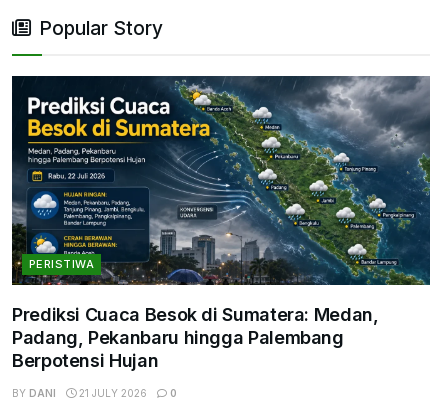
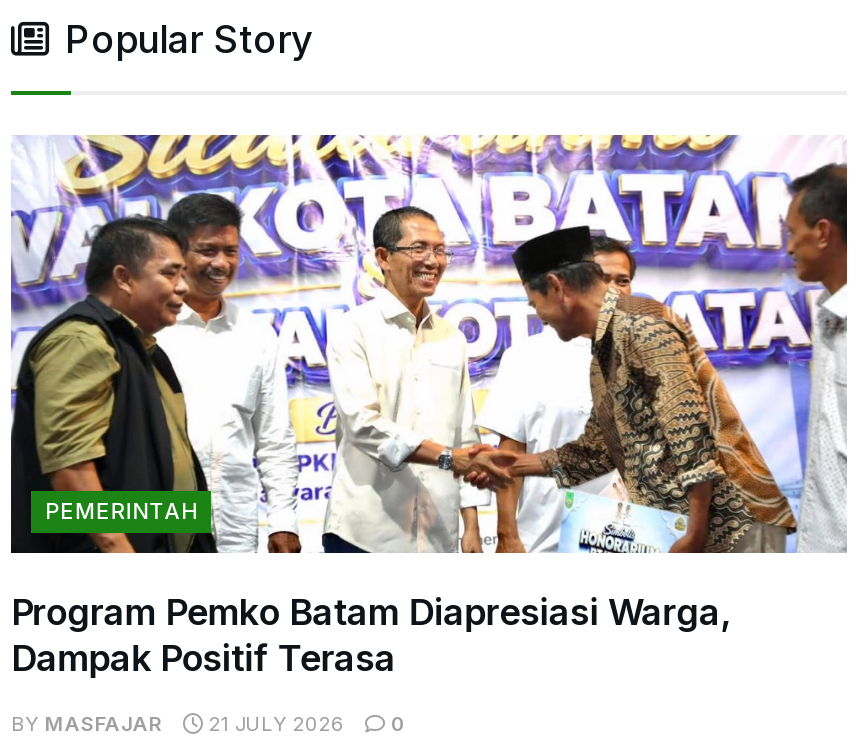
- [image]
- PERISTIWA
+ [image]
+ PEMERINTAH

- Prediksi Cuaca Besok di Sumatera: Medan,
- Padang, Pekanbaru hingga Palembang
- Berpotensi Hujan
+ Program Pemko Batam Diapresiasi Warga,
+ Dampak Positif Terasa

- BY DANI
+ BY MASFAJAR
